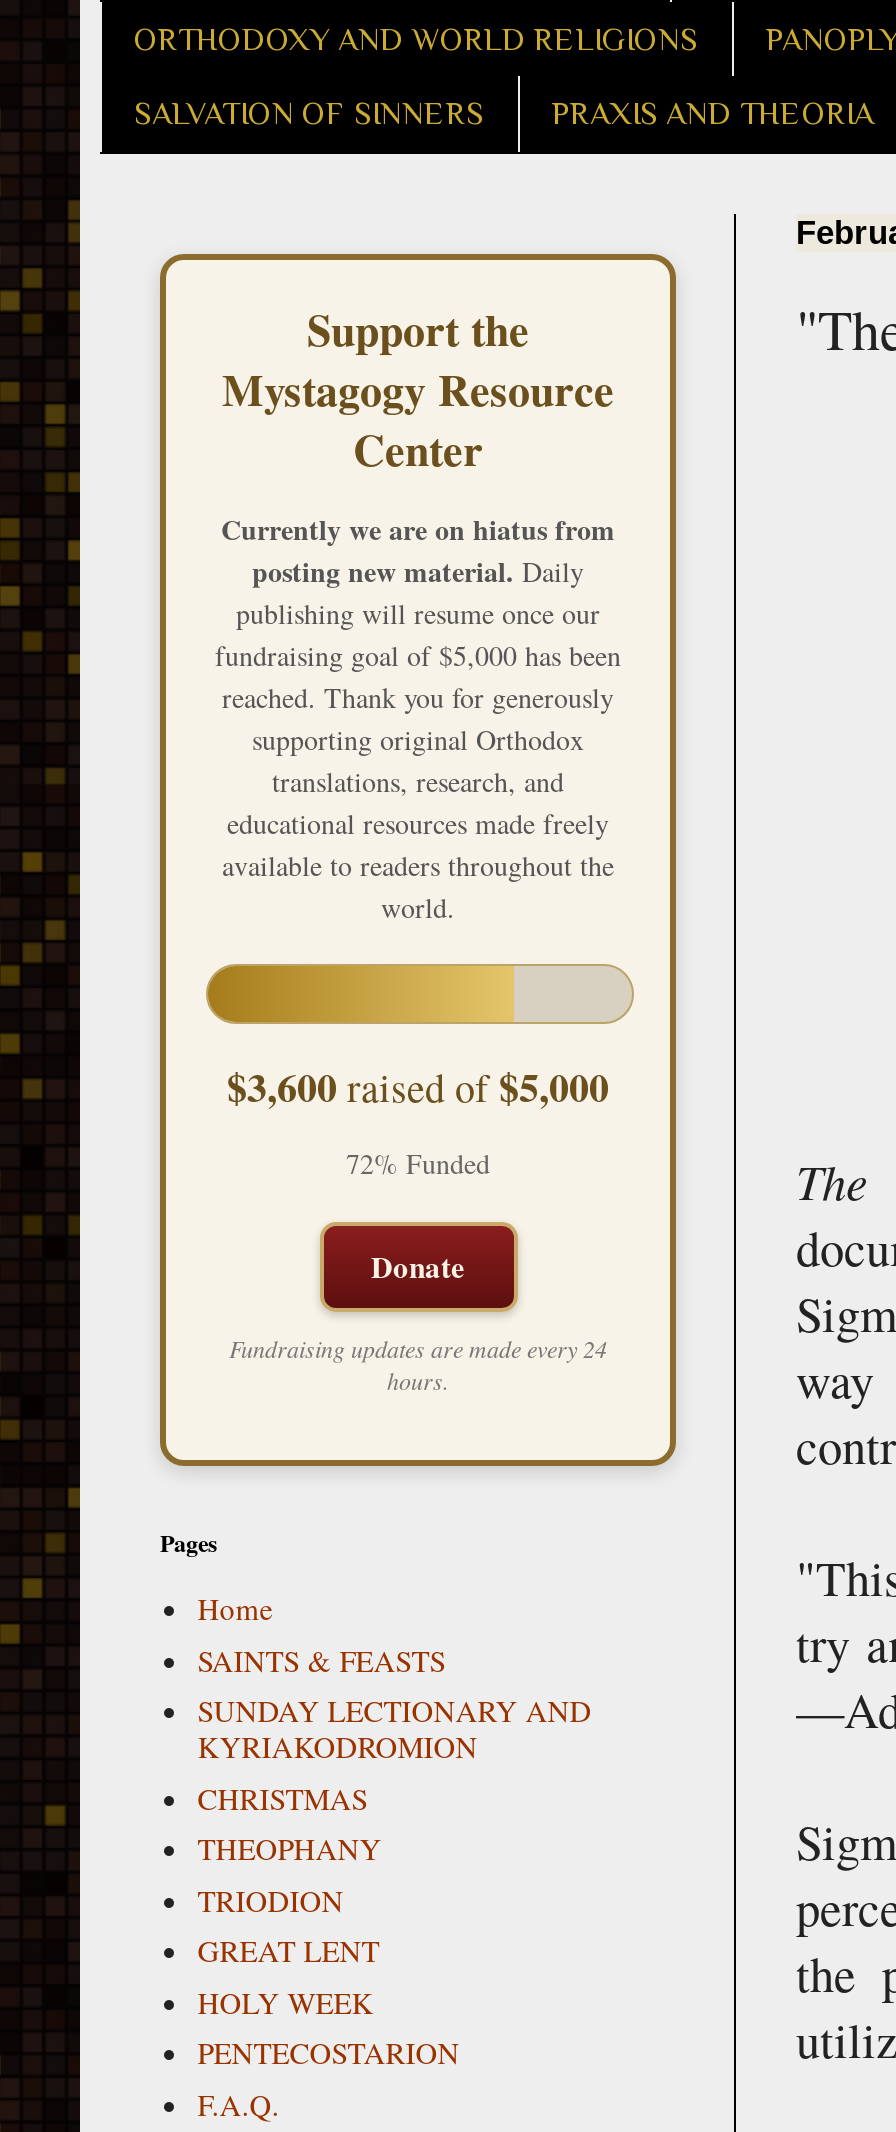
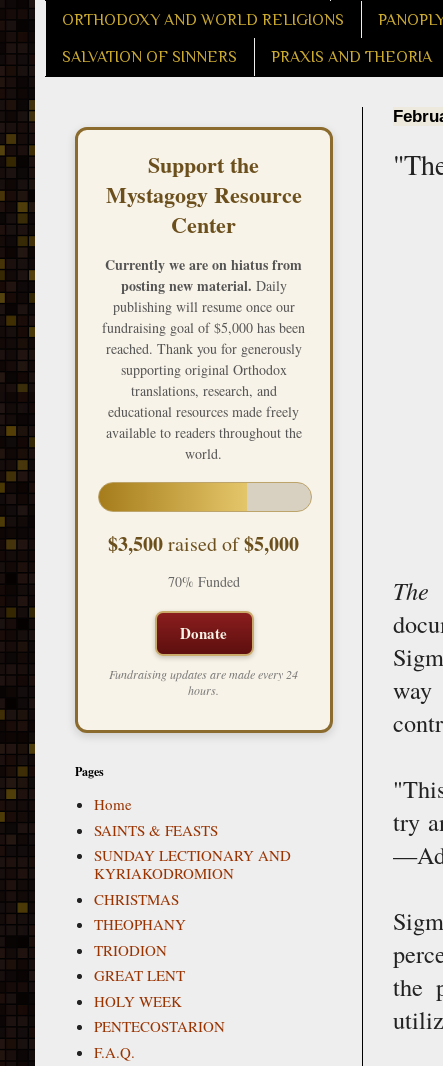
- $3,600 raised of $5,000
+ $3,500 raised of $5,000

- 72% Funded
+ 70% Funded
